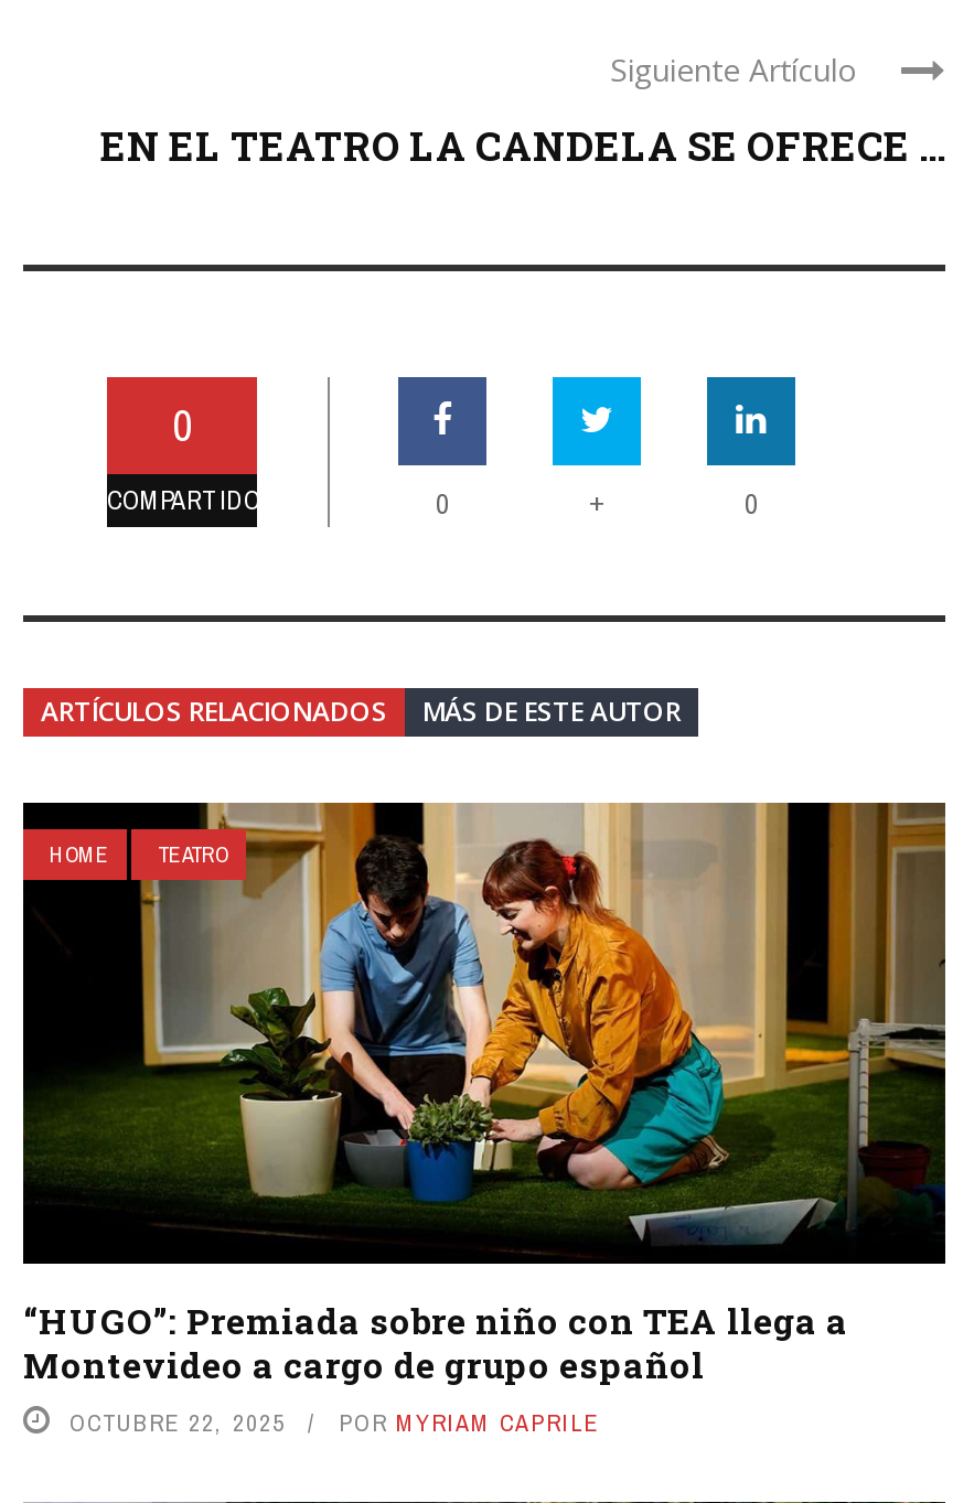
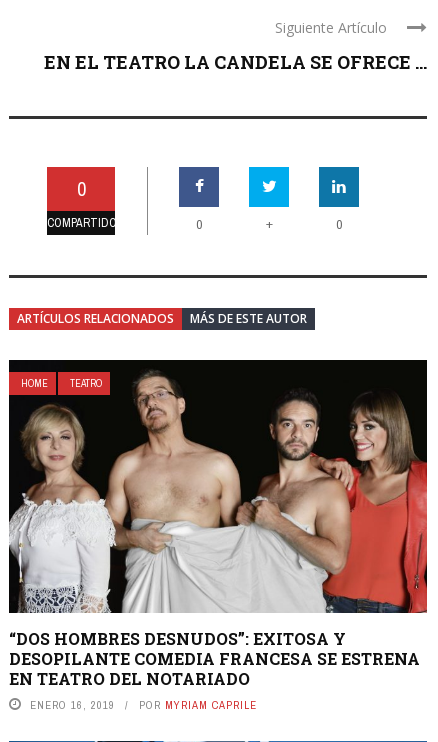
- [image]
- “HUGO”: Premiada sobre niño con TEA llega a
- Montevideo a cargo de grupo español
- OCTUBRE 22, 2025
+ [image]
+ “DOS HOMBRES DESNUDOS”: EXITOSA Y
+ DESOPILANTE COMEDIA FRANCESA SE ESTRENA
+ EN TEATRO DEL NOTARIADO
+ ENERO 16, 2019
